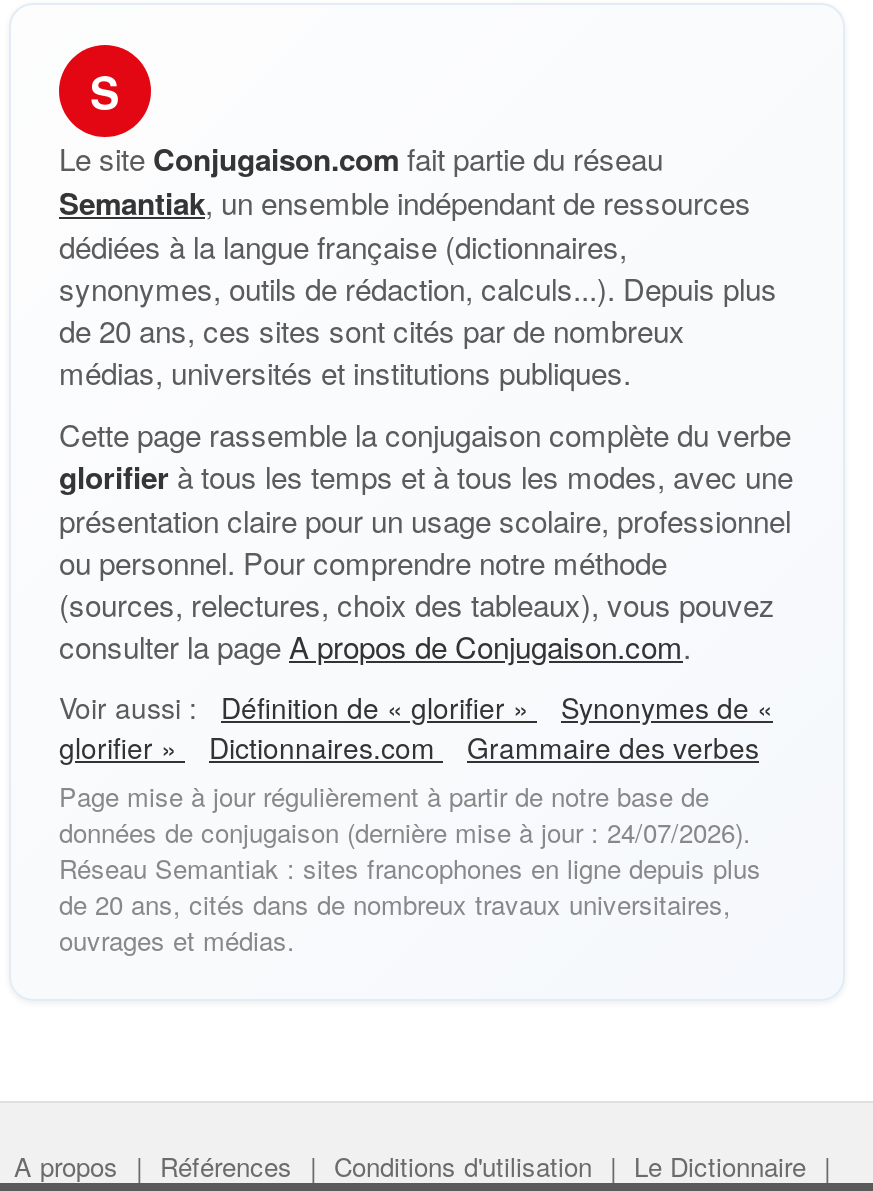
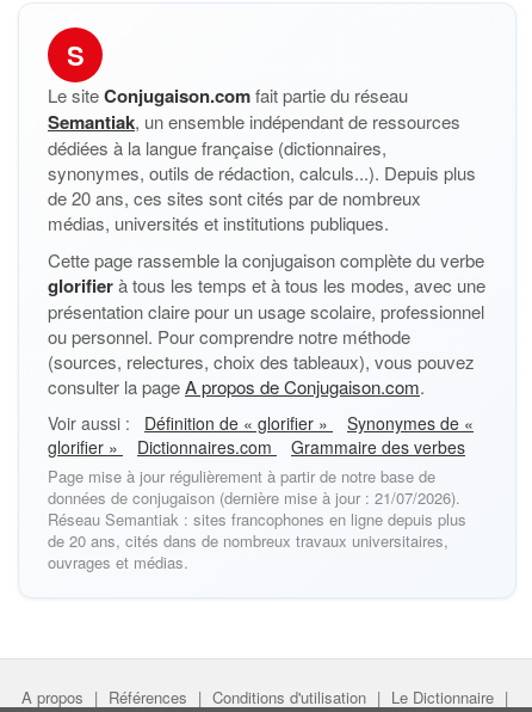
- données de conjugaison (dernière mise à jour : 24/07/2026).
+ données de conjugaison (dernière mise à jour : 21/07/2026).
